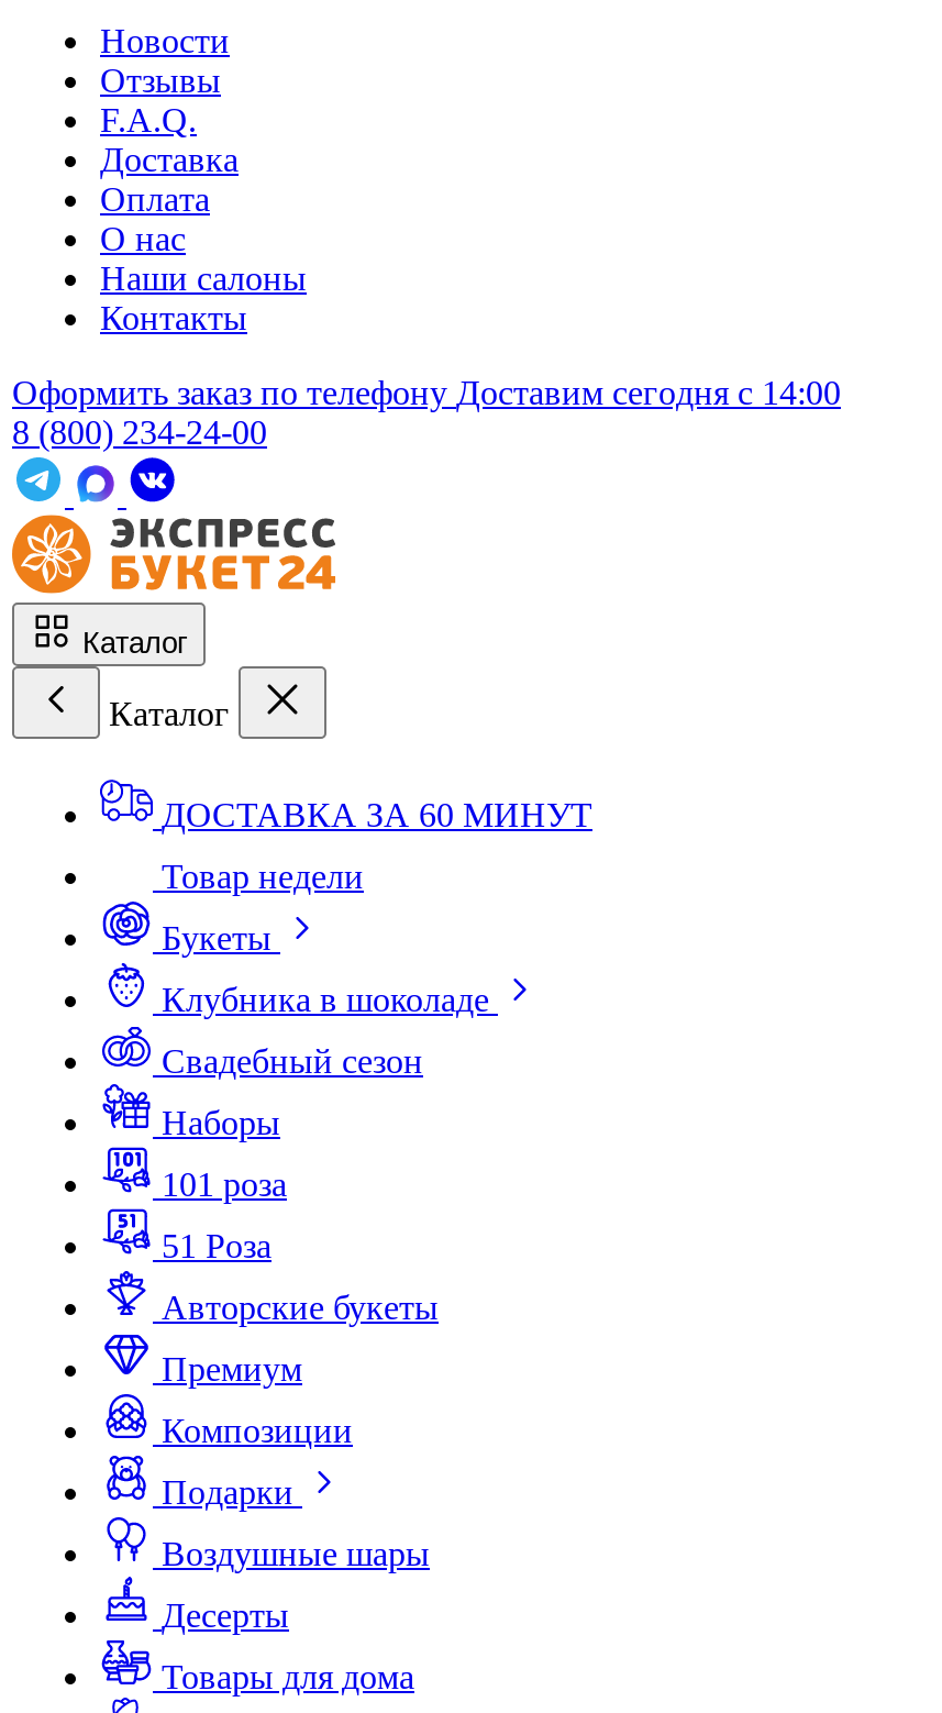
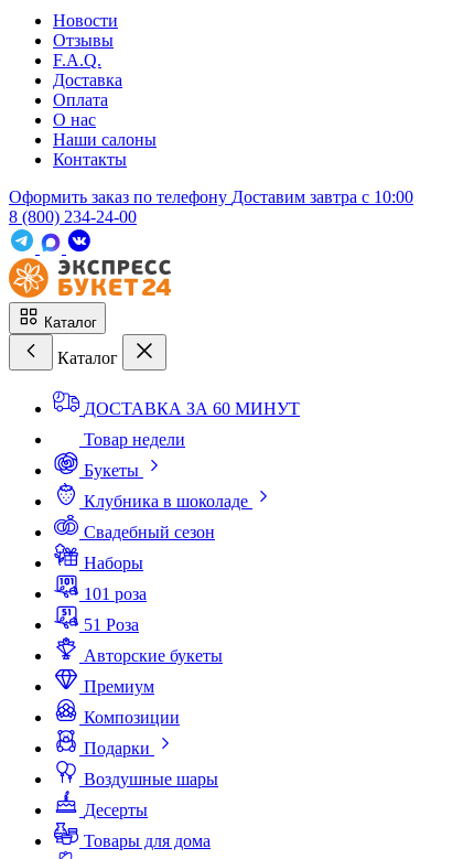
- Оформить заказ по телефону Доставим сегодня c 14:00
+ Оформить заказ по телефону Доставим завтра c 10:00
